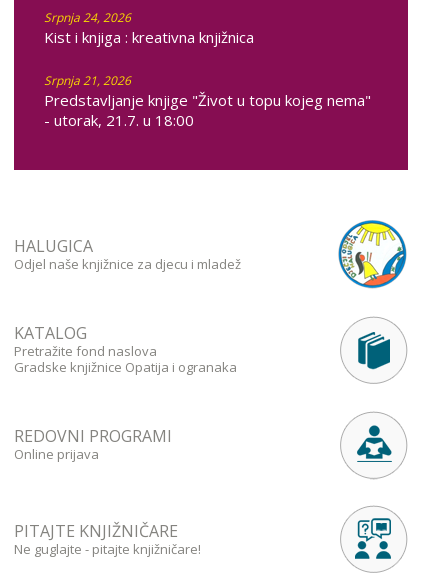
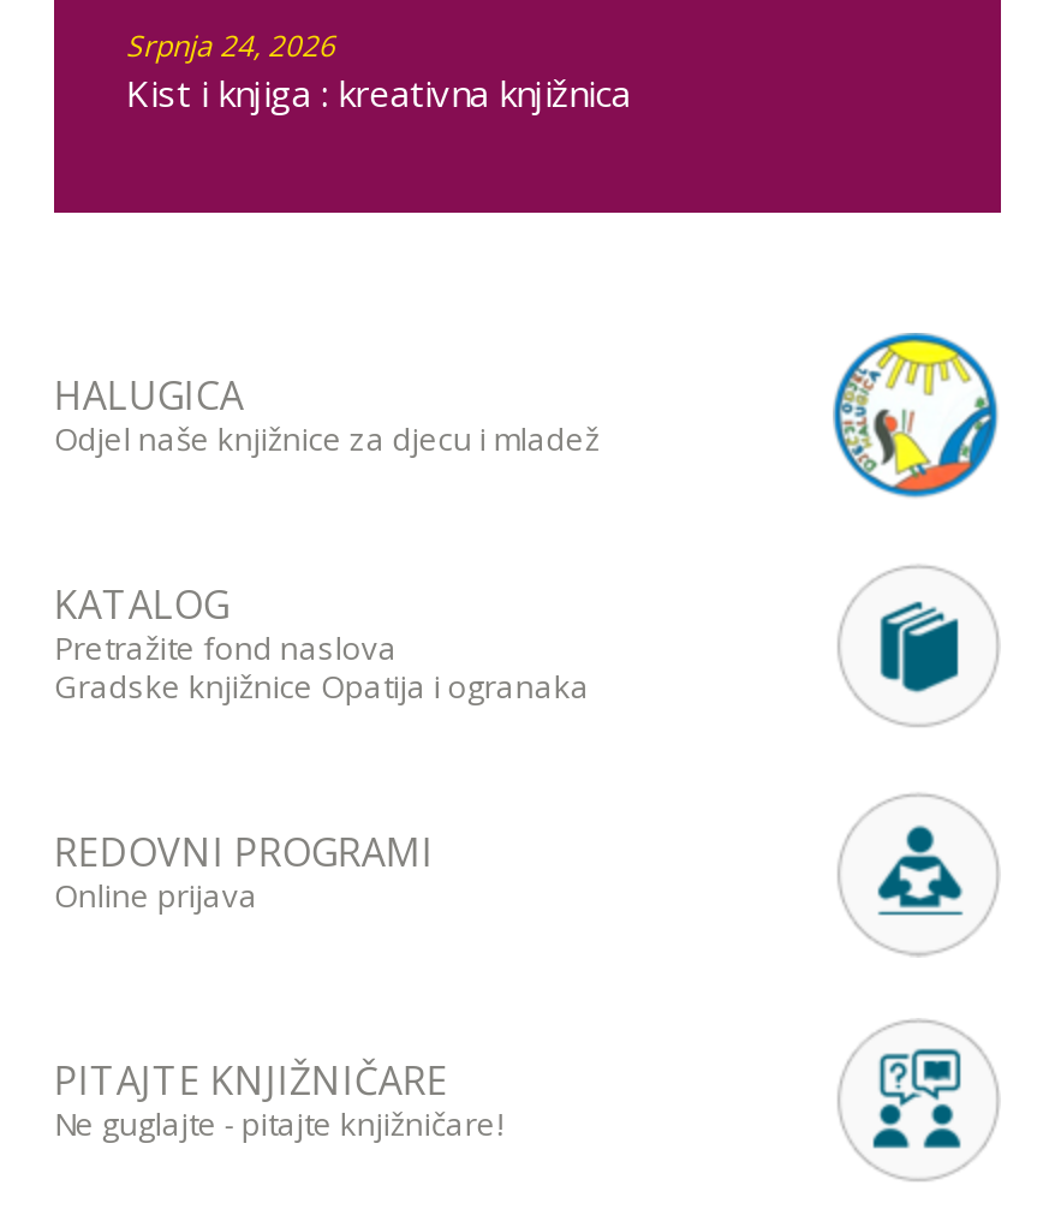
- Srpnja 21, 2026
- Predstavljanje knjige "Život u topu kojeg nema"
- - utorak, 21.7. u 18:00
